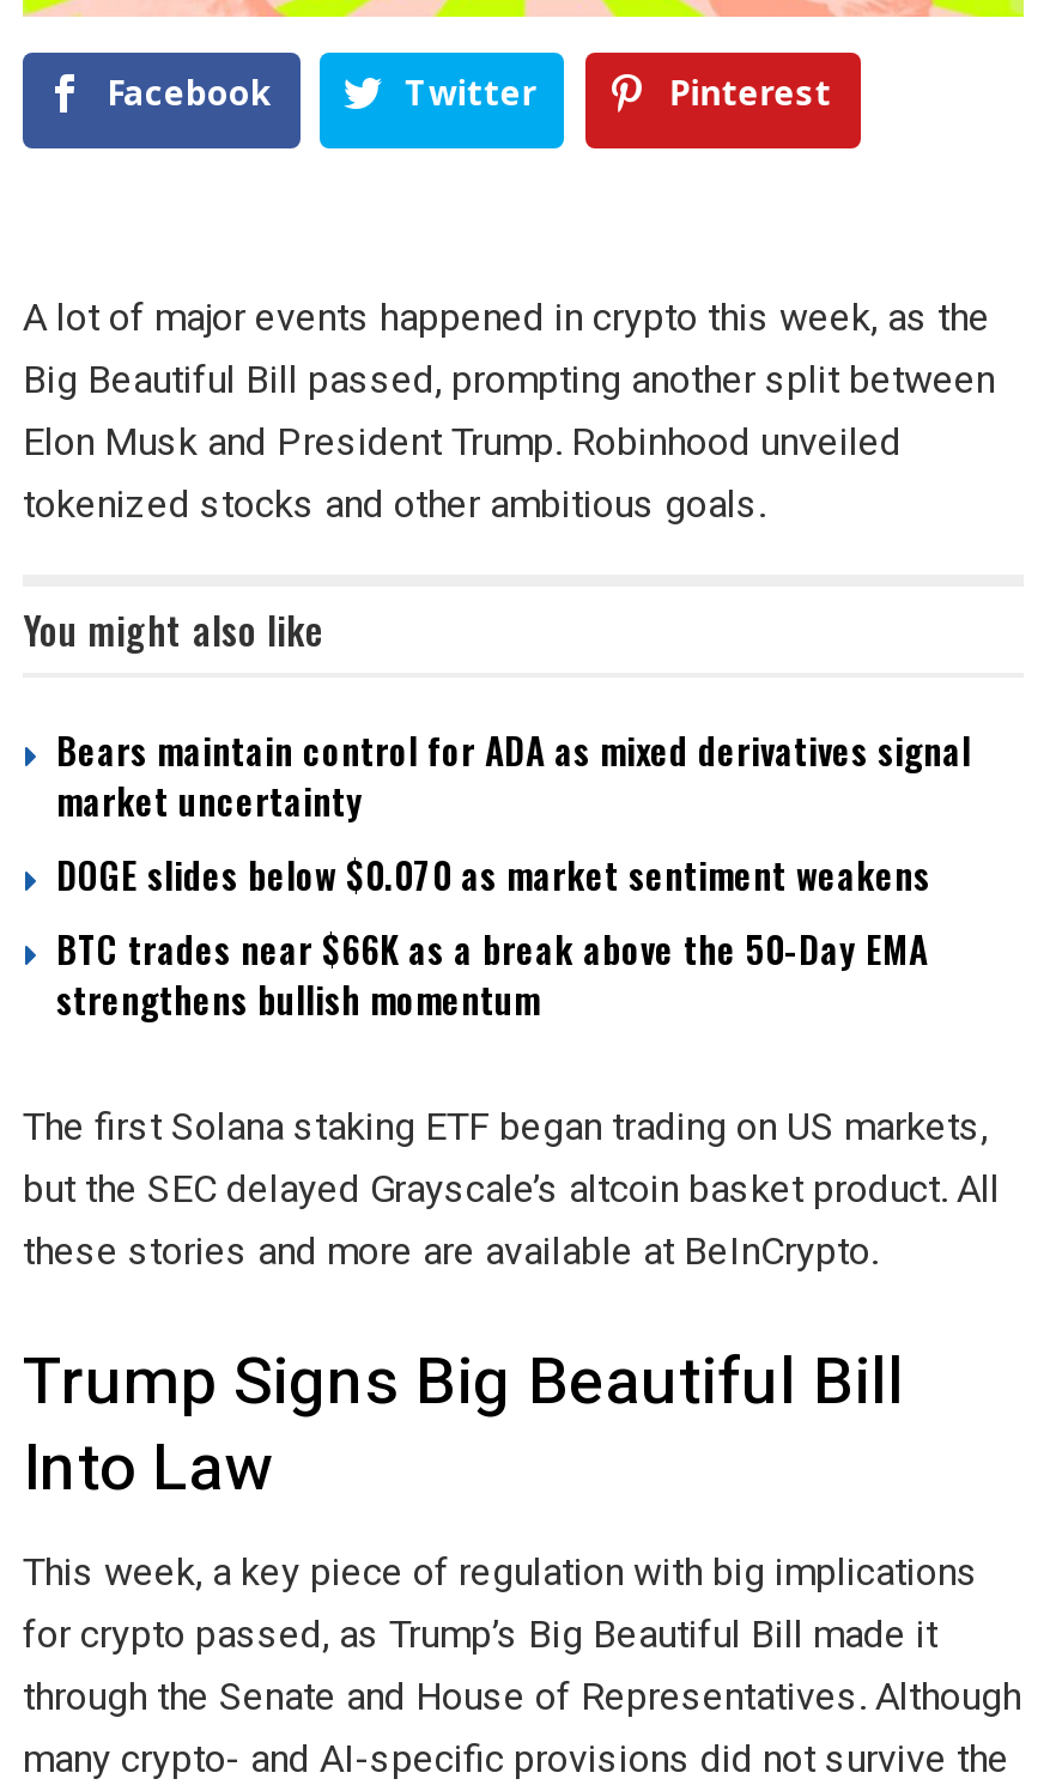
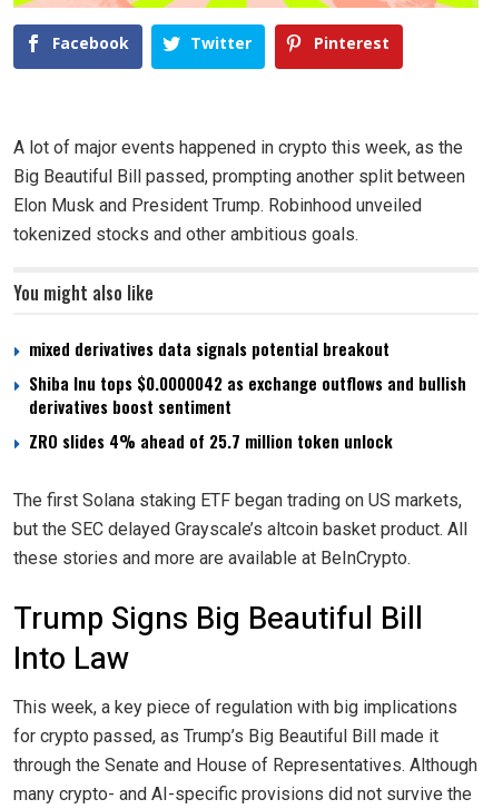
- Bears maintain control for ADA as mixed derivatives signal
- market uncertainty
- DOGE slides below $0.070 as market sentiment weakens
- BTC trades near $66K as a break above the 50-Day EMA
- strengthens bullish momentum
+ mixed derivatives data signals potential breakout
+ Shiba Inu tops $0.0000042 as exchange outflows and bullish
+ derivatives boost sentiment
+ ZRO slides 4% ahead of 25.7 million token unlock
